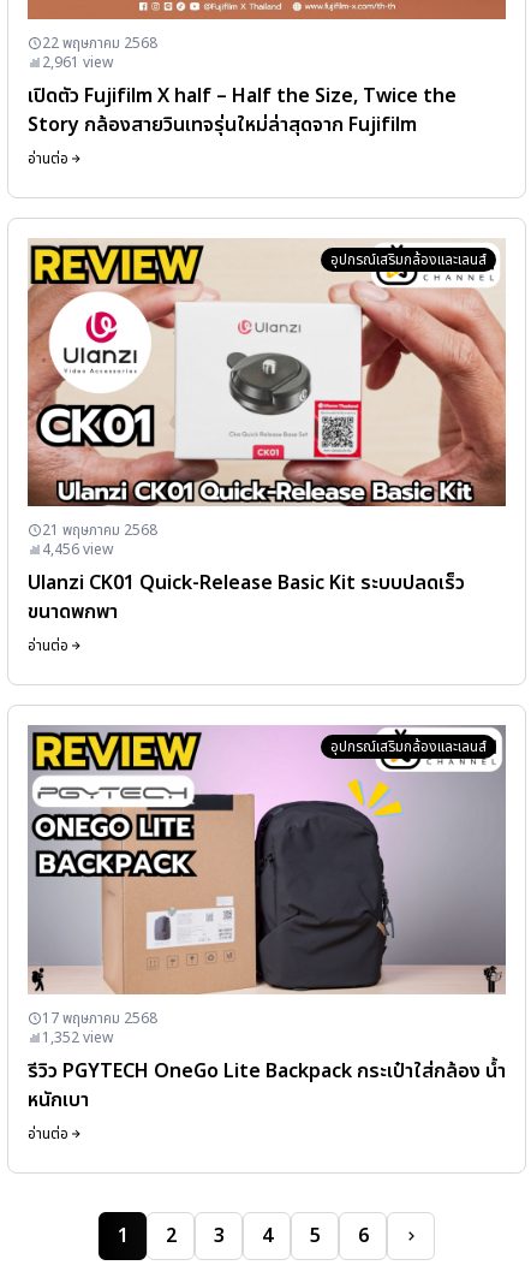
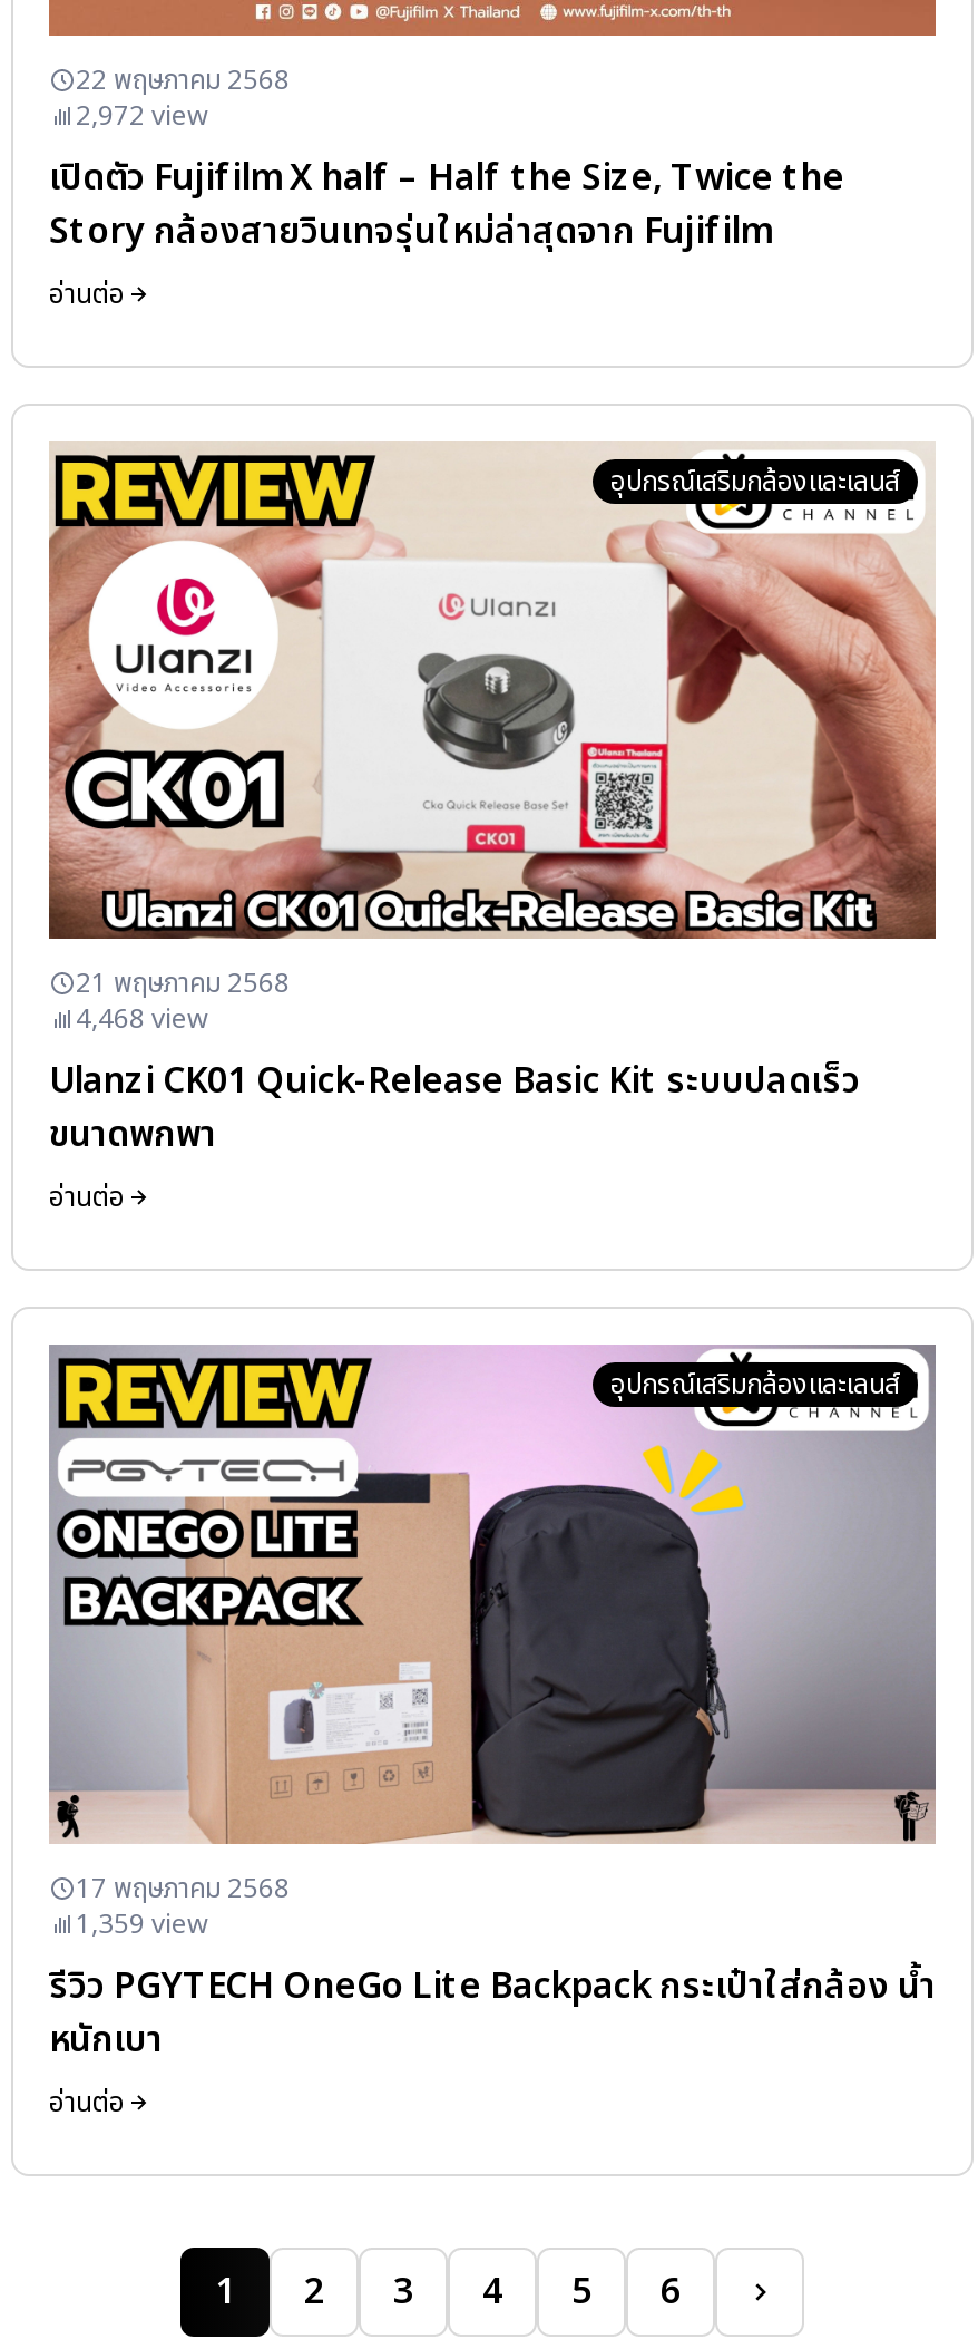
- 2,961view
+ 2,972view

- 4,456view
+ 4,468view

- 1,352view
+ 1,359view
